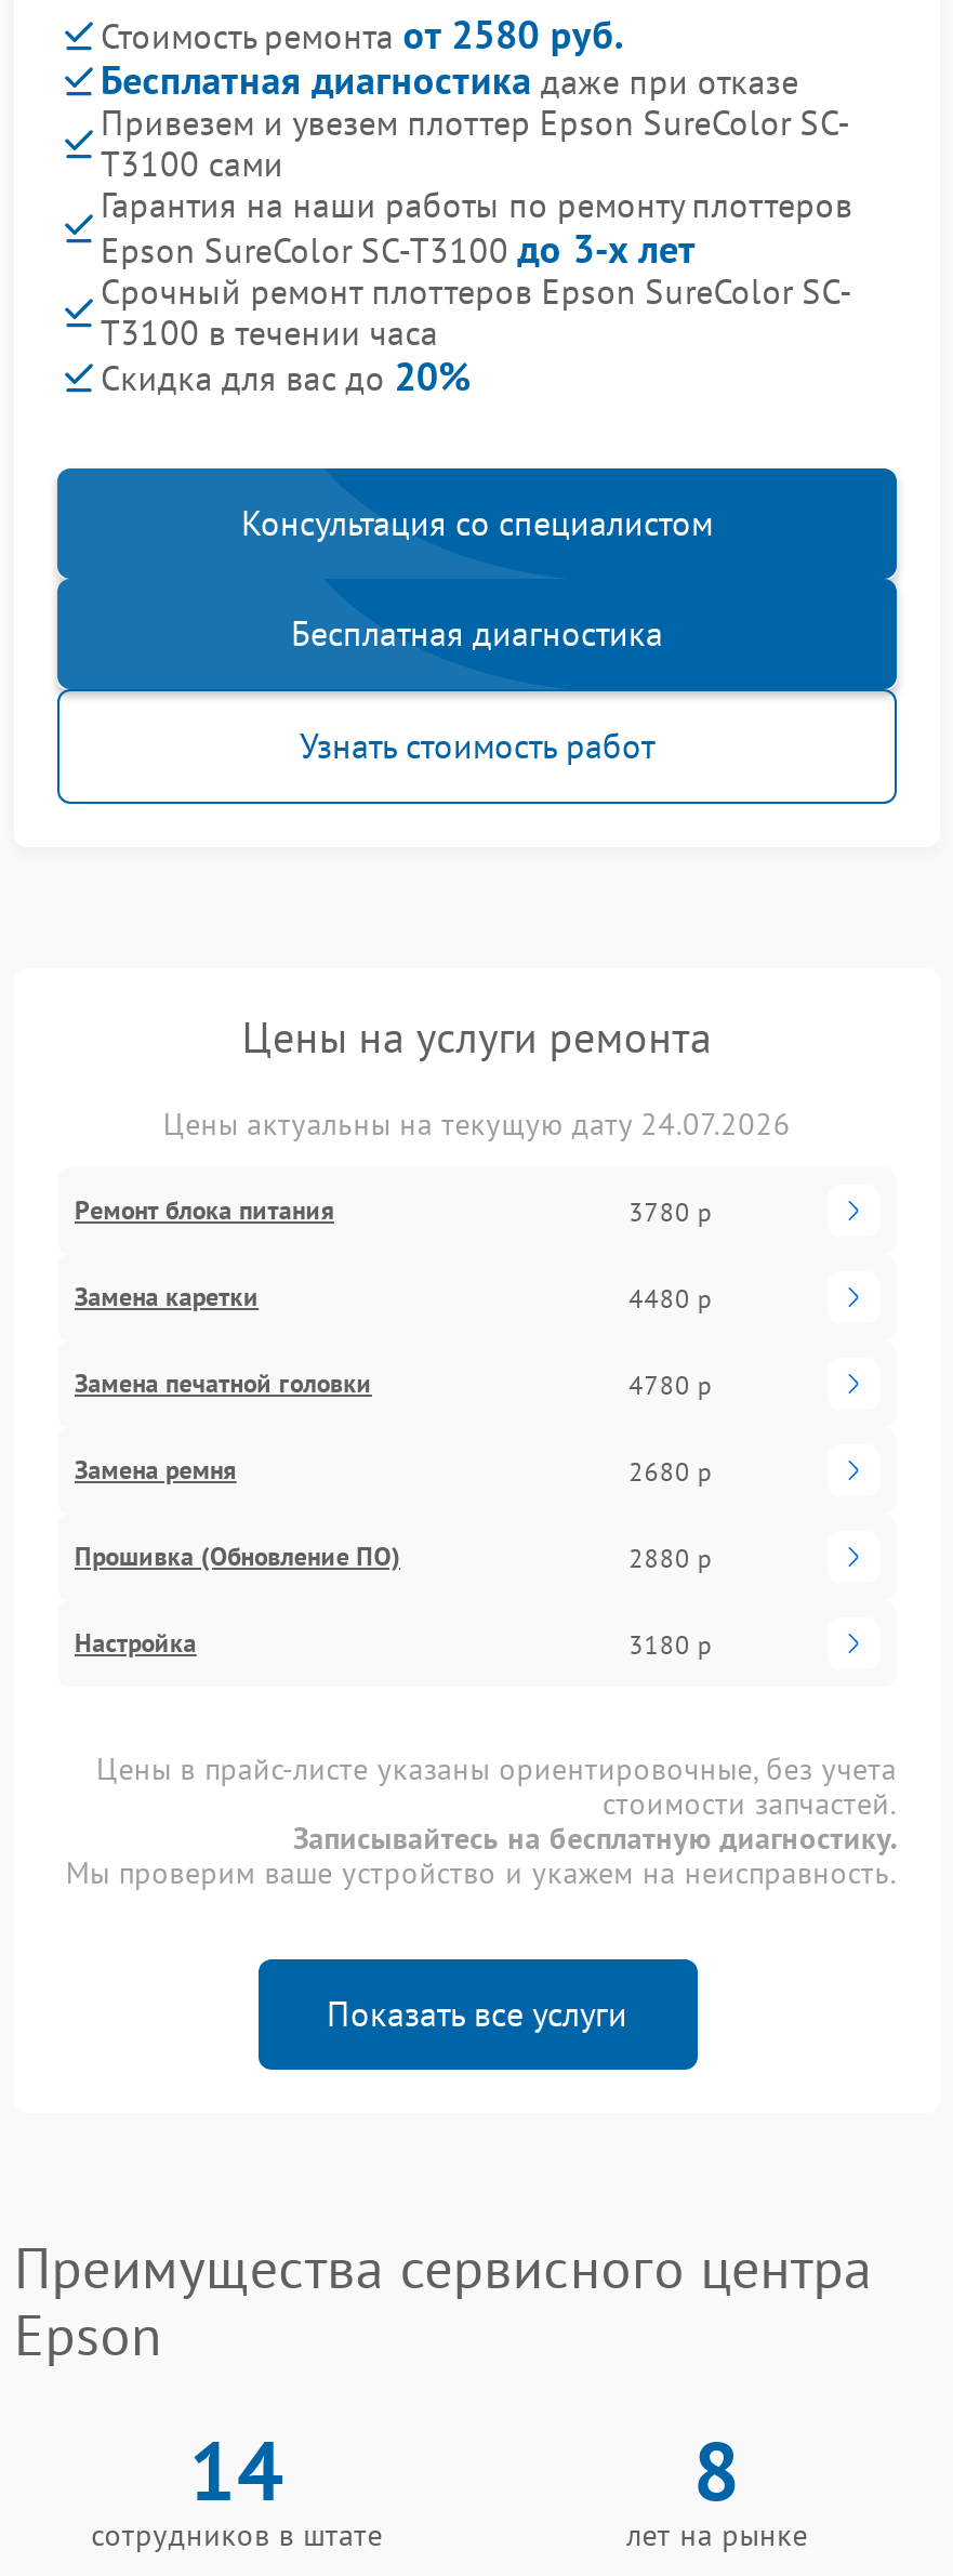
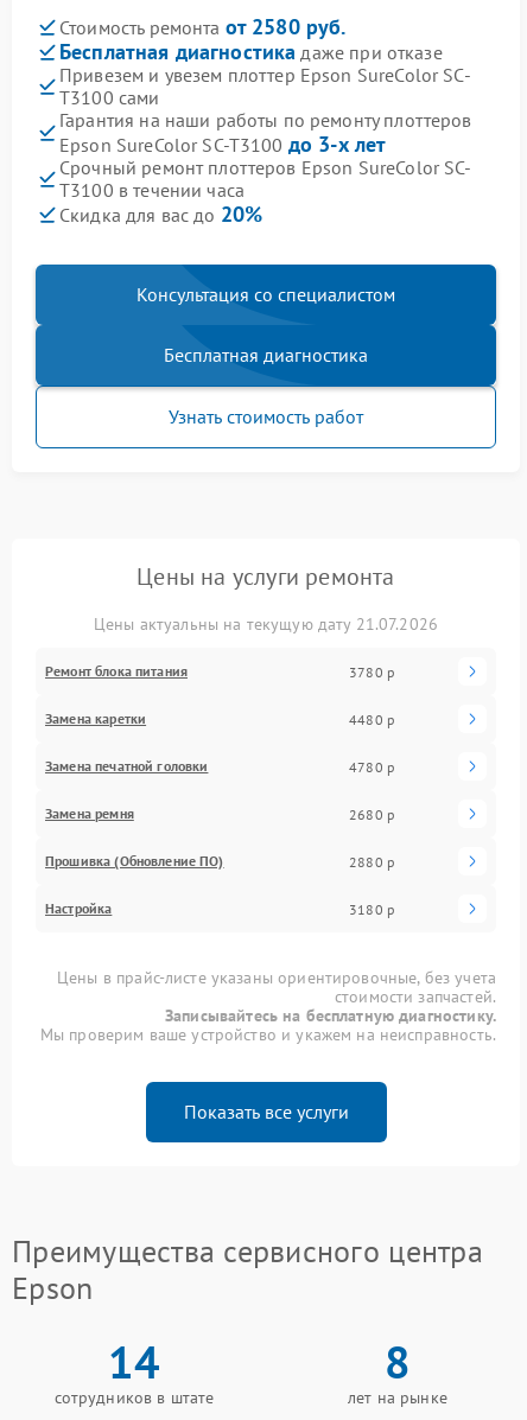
- Цены актуальны на текущую дату 24.07.2026
+ Цены актуальны на текущую дату 21.07.2026
